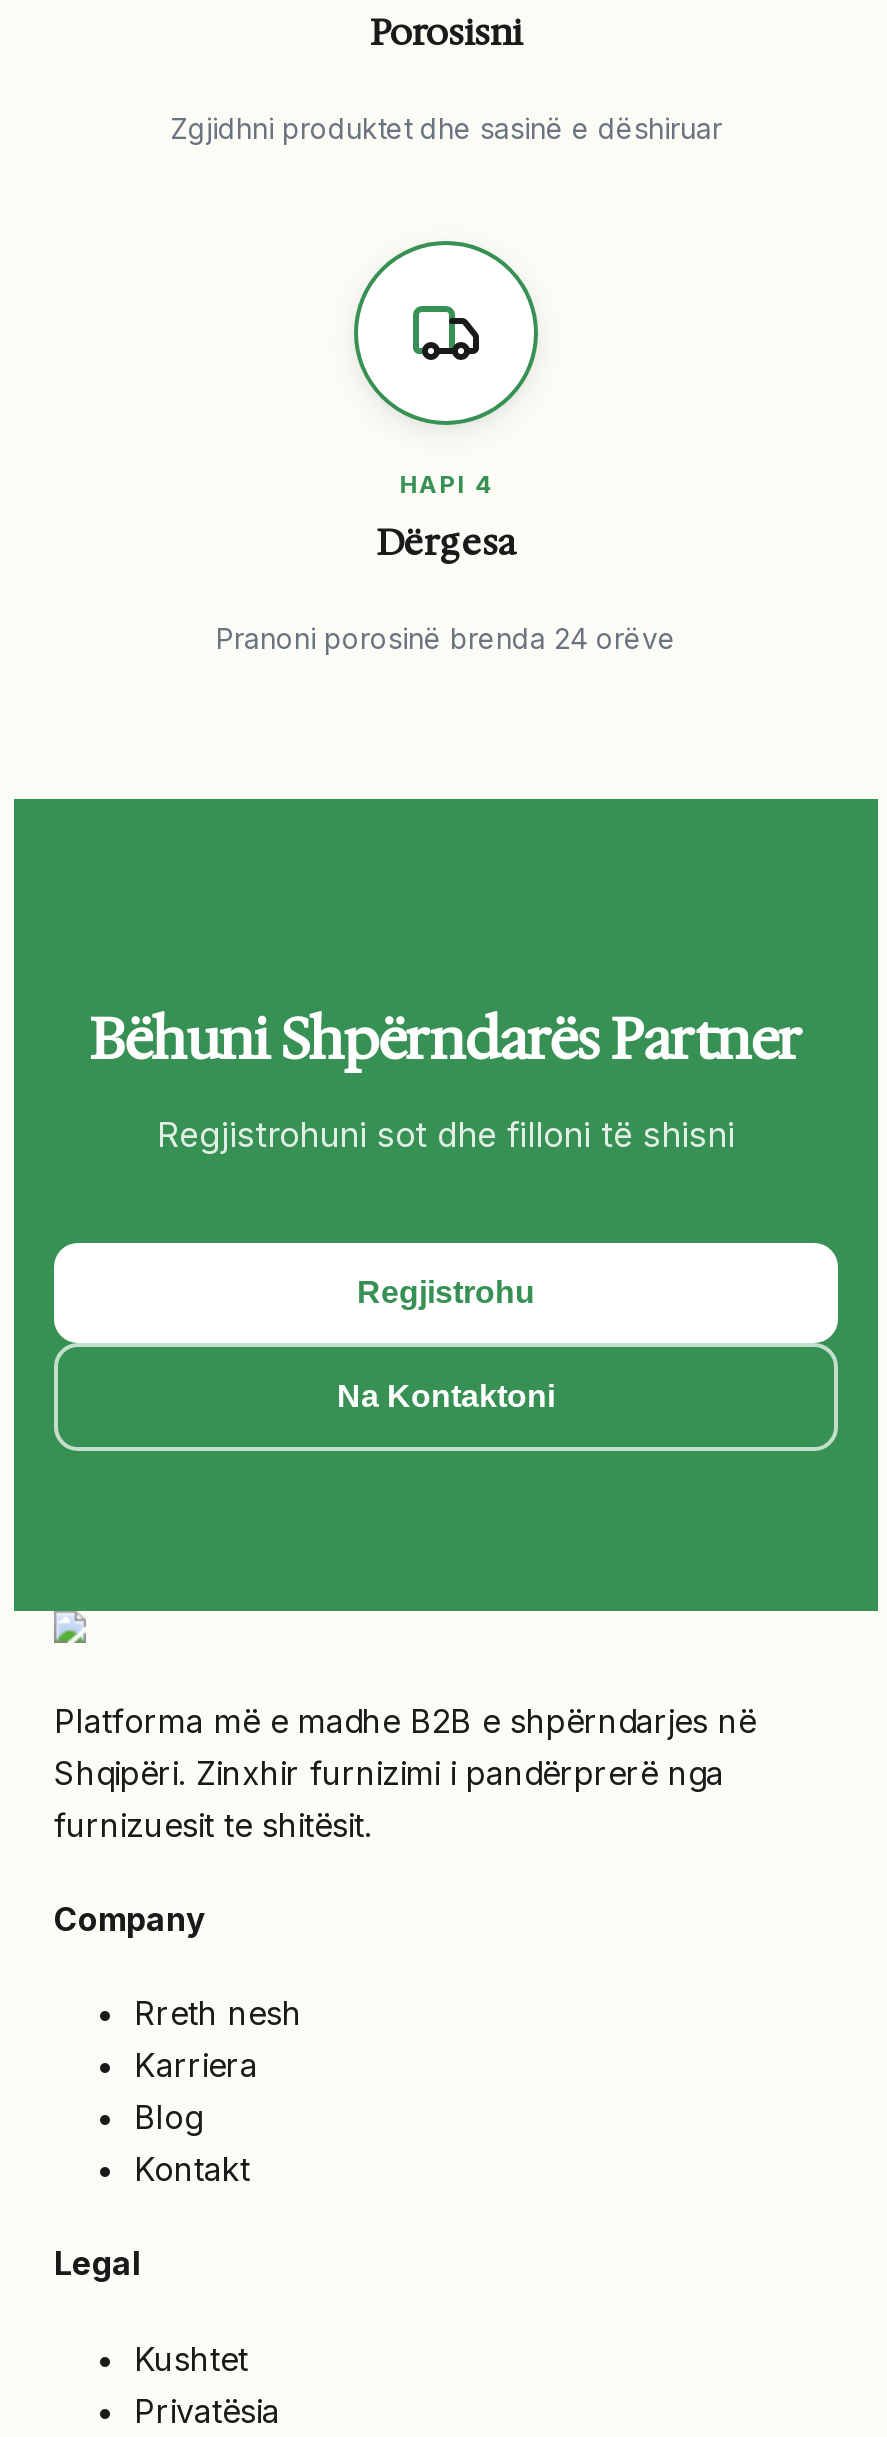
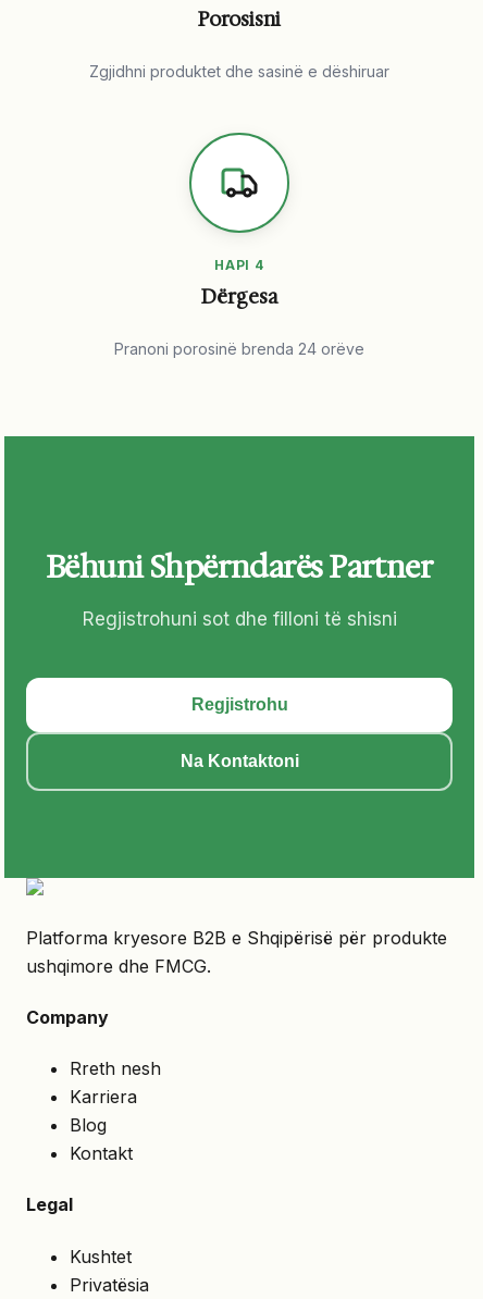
- Platforma më e madhe B2B e shpërndarjes në
- Shqipëri. Zinxhir furnizimi i pandërprerë nga
- furnizuesit te shitësit.
+ Platforma kryesore B2B e Shqipërisë për produkte
+ ushqimore dhe FMCG.
